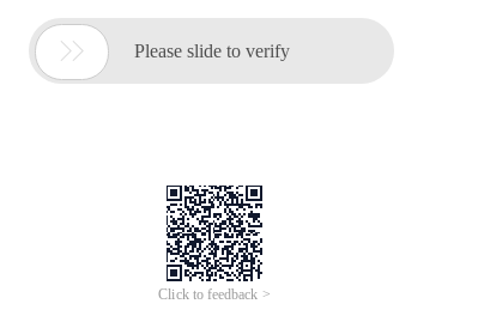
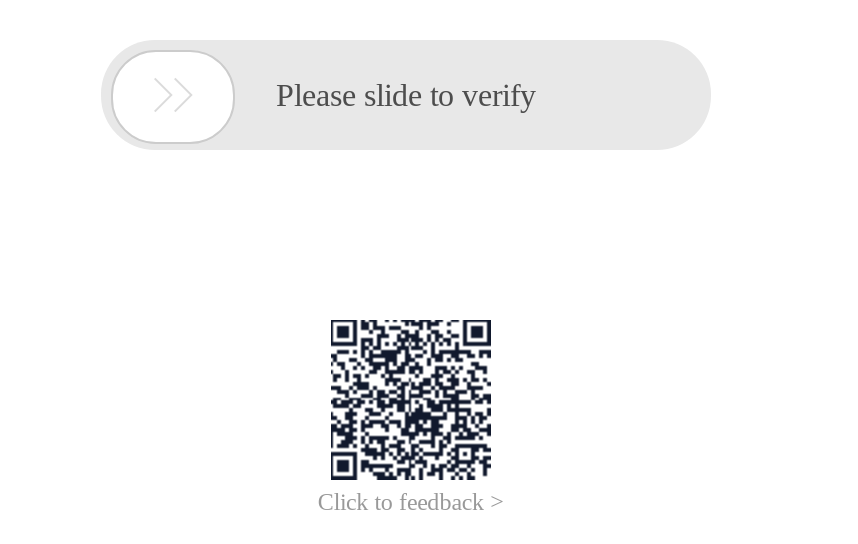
- [image]
+ [image]
